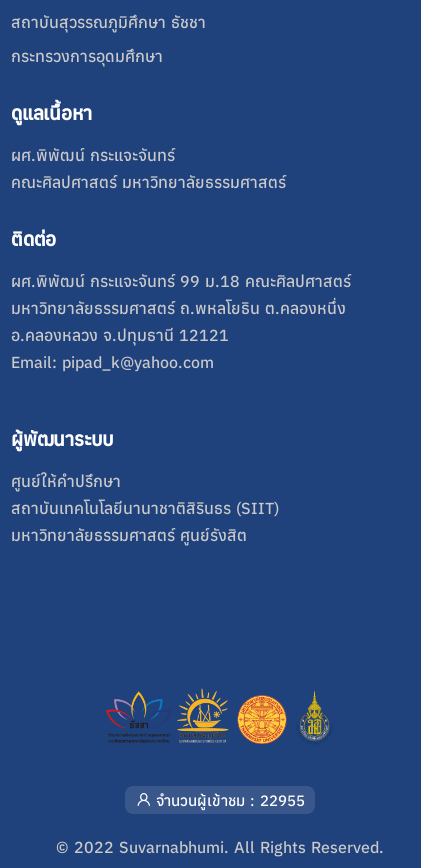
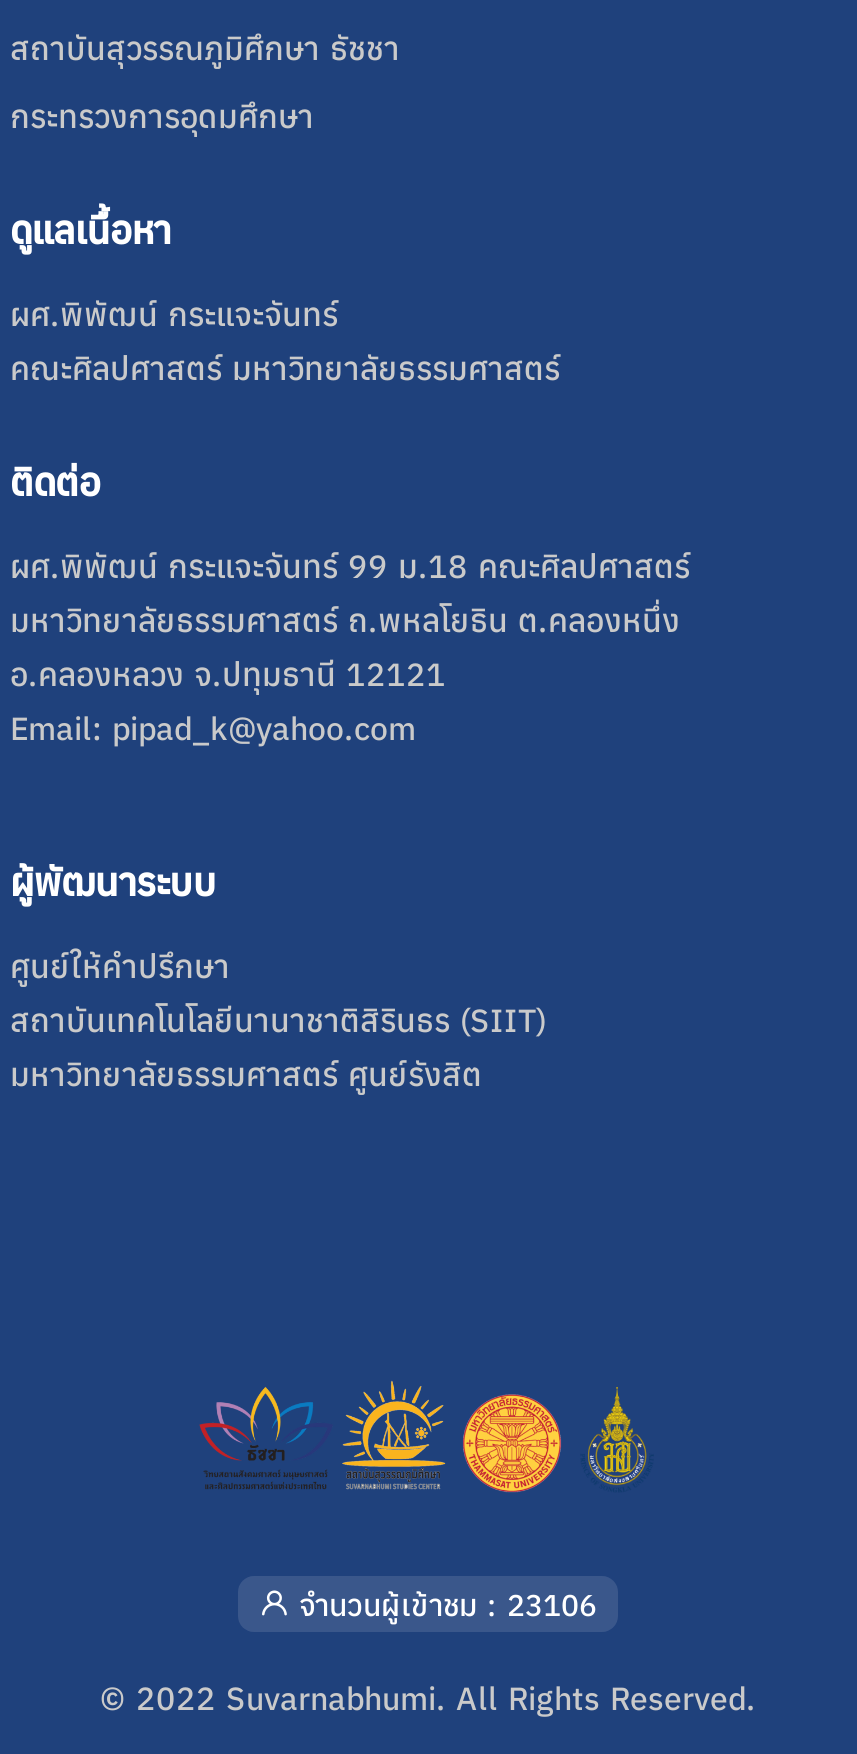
- จำนวนผู้เข้าชม : 22955
+ จำนวนผู้เข้าชม : 23106
